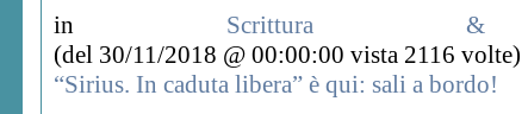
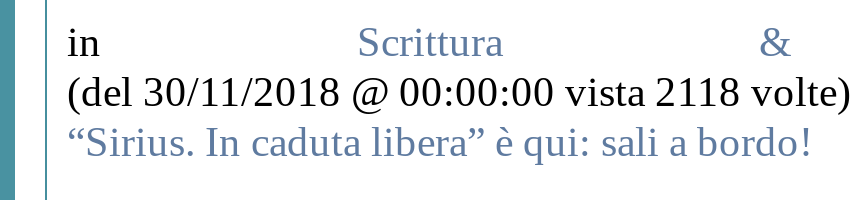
- (del 30/11/2018 @ 00:00:00 vista 2116 volte)
+ (del 30/11/2018 @ 00:00:00 vista 2118 volte)
